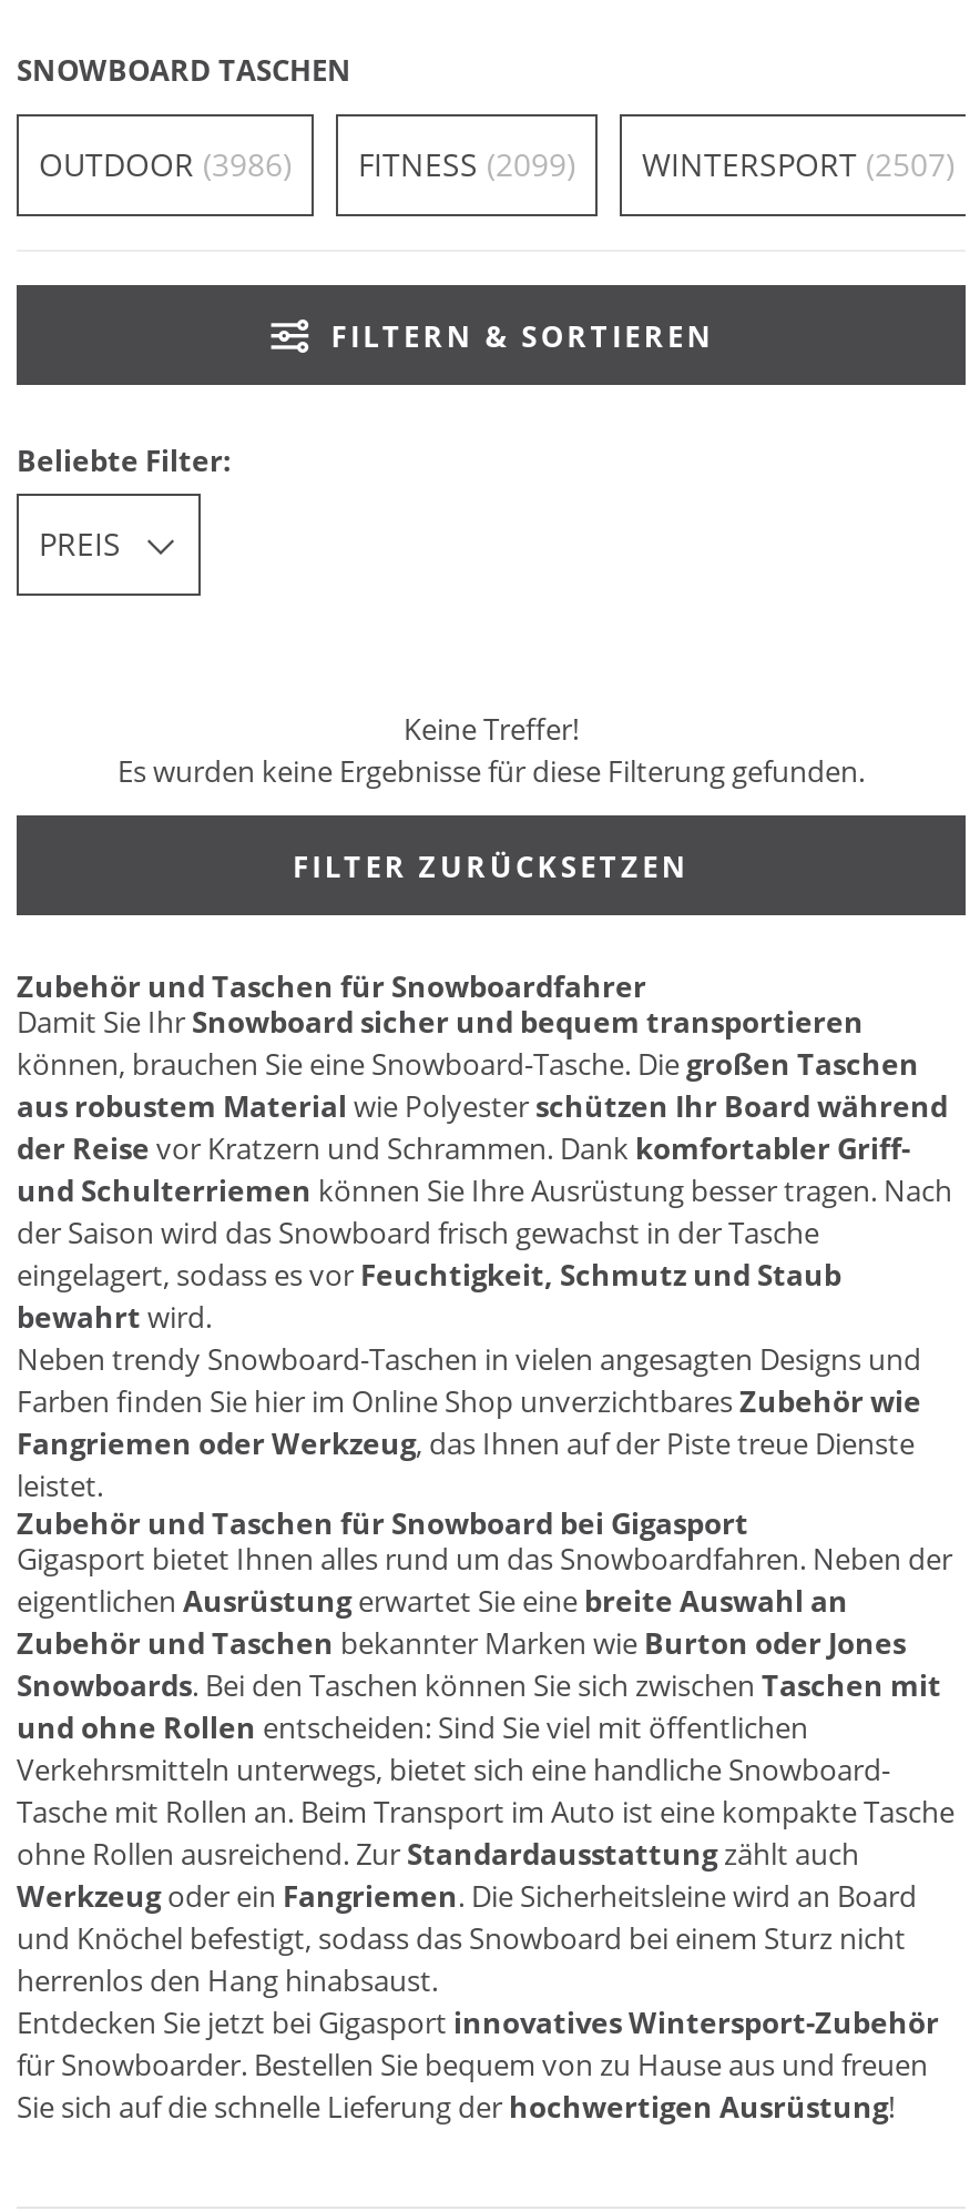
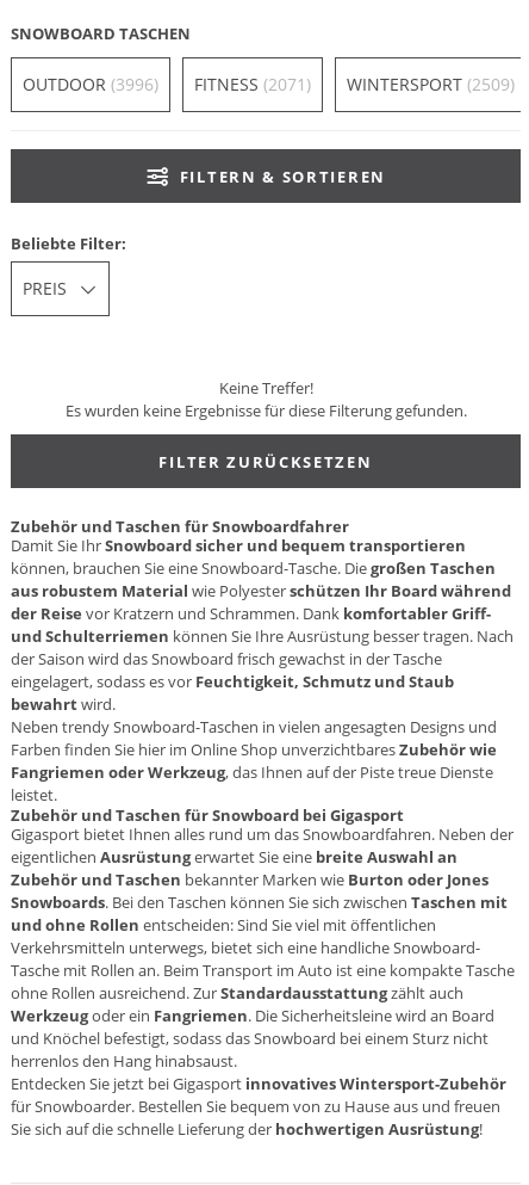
- OUTDOOR (3986)
+ OUTDOOR (3996)

- FITNESS (2099)
+ FITNESS (2071)

- WINTERSPORT (2507)
+ WINTERSPORT (2509)
